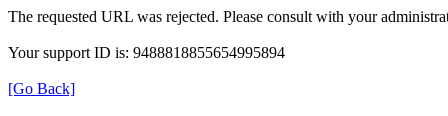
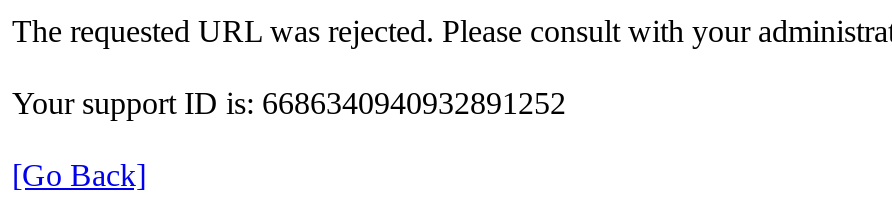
- Your support ID is: 9488818855654995894
+ Your support ID is: 6686340940932891252
